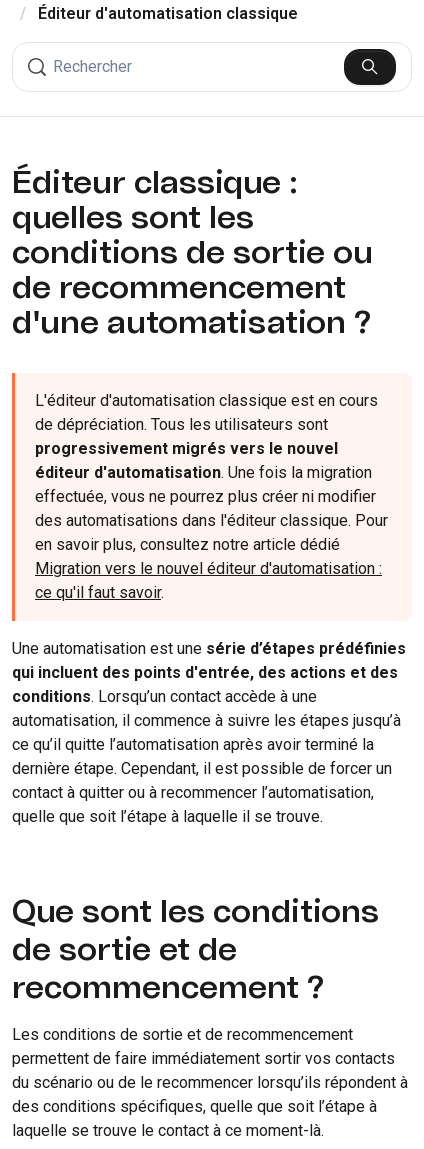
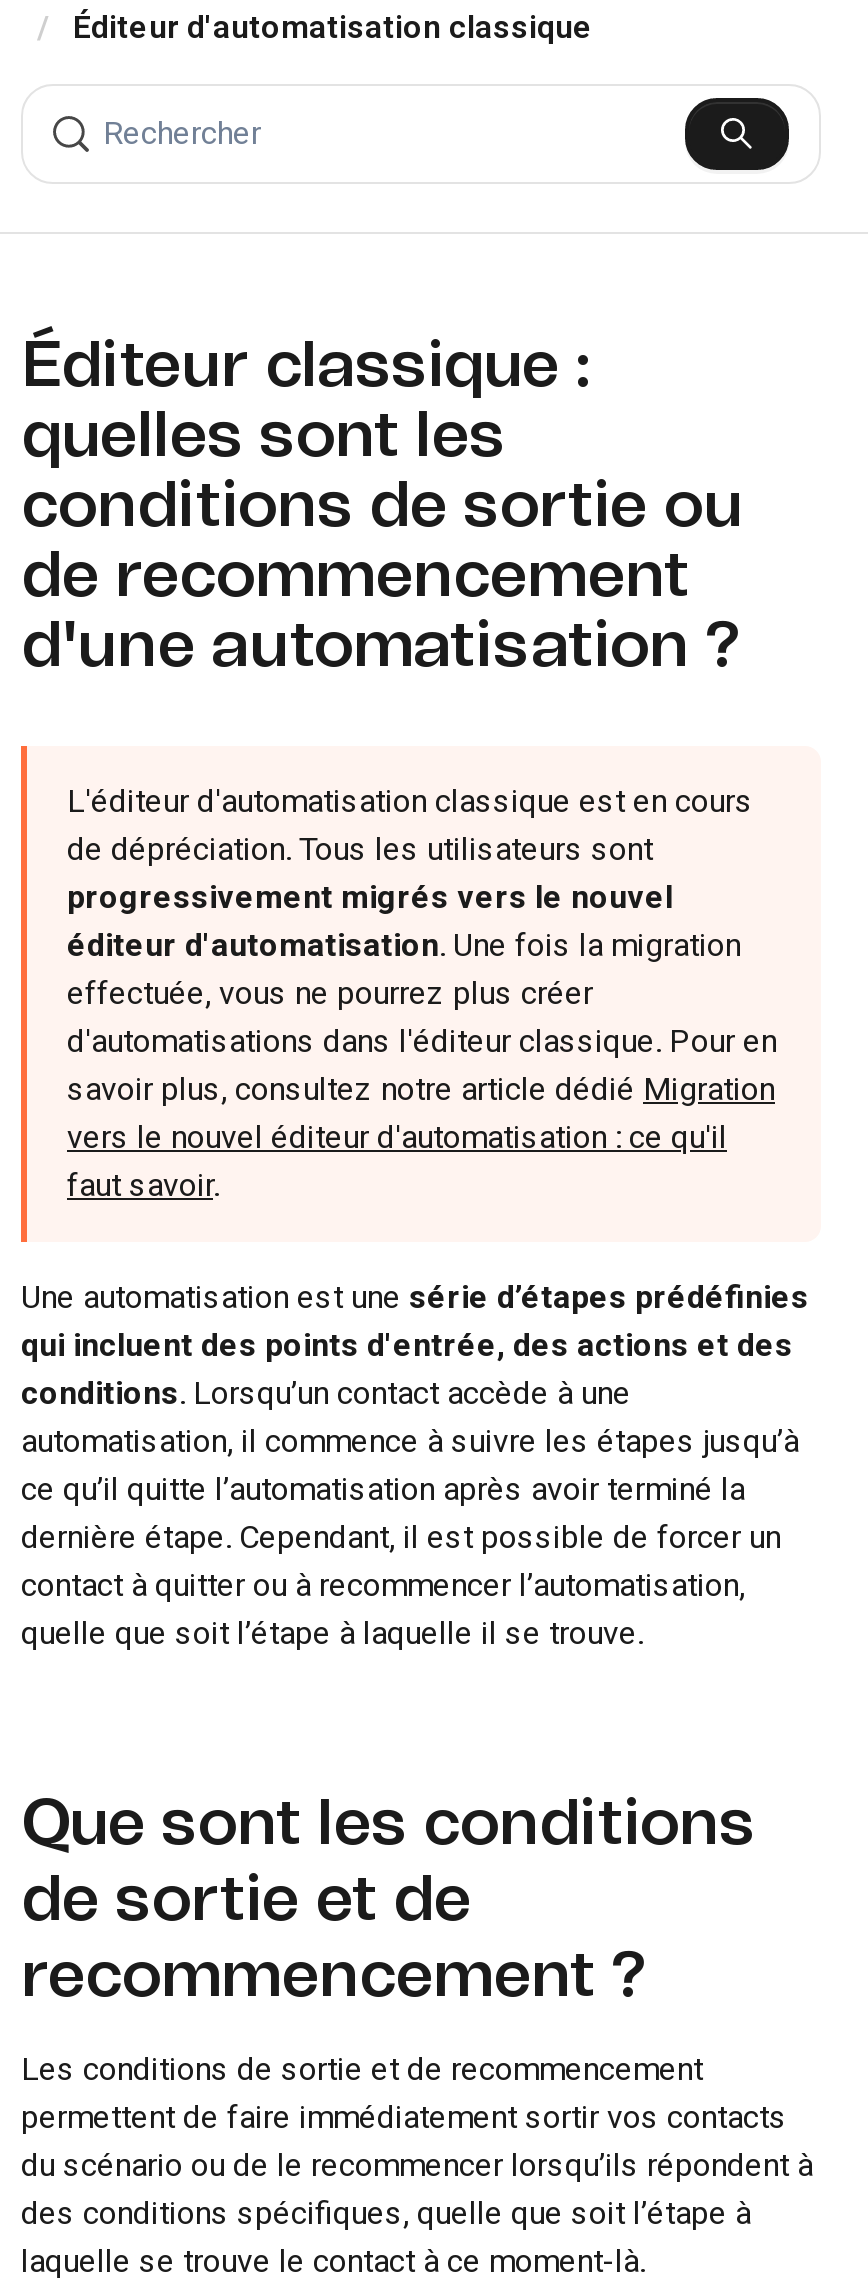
- effectuée, vous ne pourrez plus créer ni modifier
- des automatisations dans l'éditeur classique. Pour
- en savoir plus, consultez notre article dédié
- Migration vers le nouvel éditeur d'automatisation :
- ce qu'il faut savoir.
+ effectuée, vous ne pourrez plus créer
+ d'automatisations dans l'éditeur classique. Pour en
+ savoir plus, consultez notre article dédié Migration
+ vers le nouvel éditeur d'automatisation : ce qu'il
+ faut savoir.
